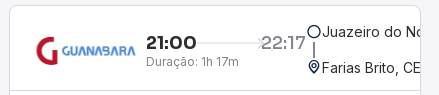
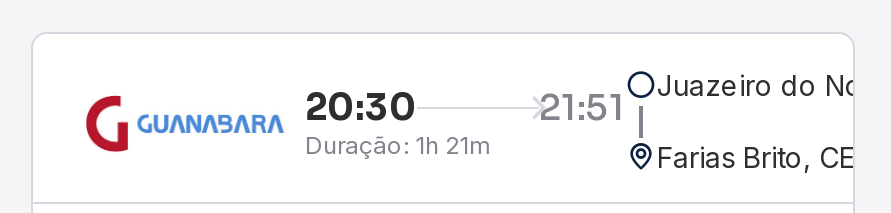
- 21:00
+ 20:30

- 22:17
+ 21:51

- Duração: 1h 17m
+ Duração: 1h 21m
